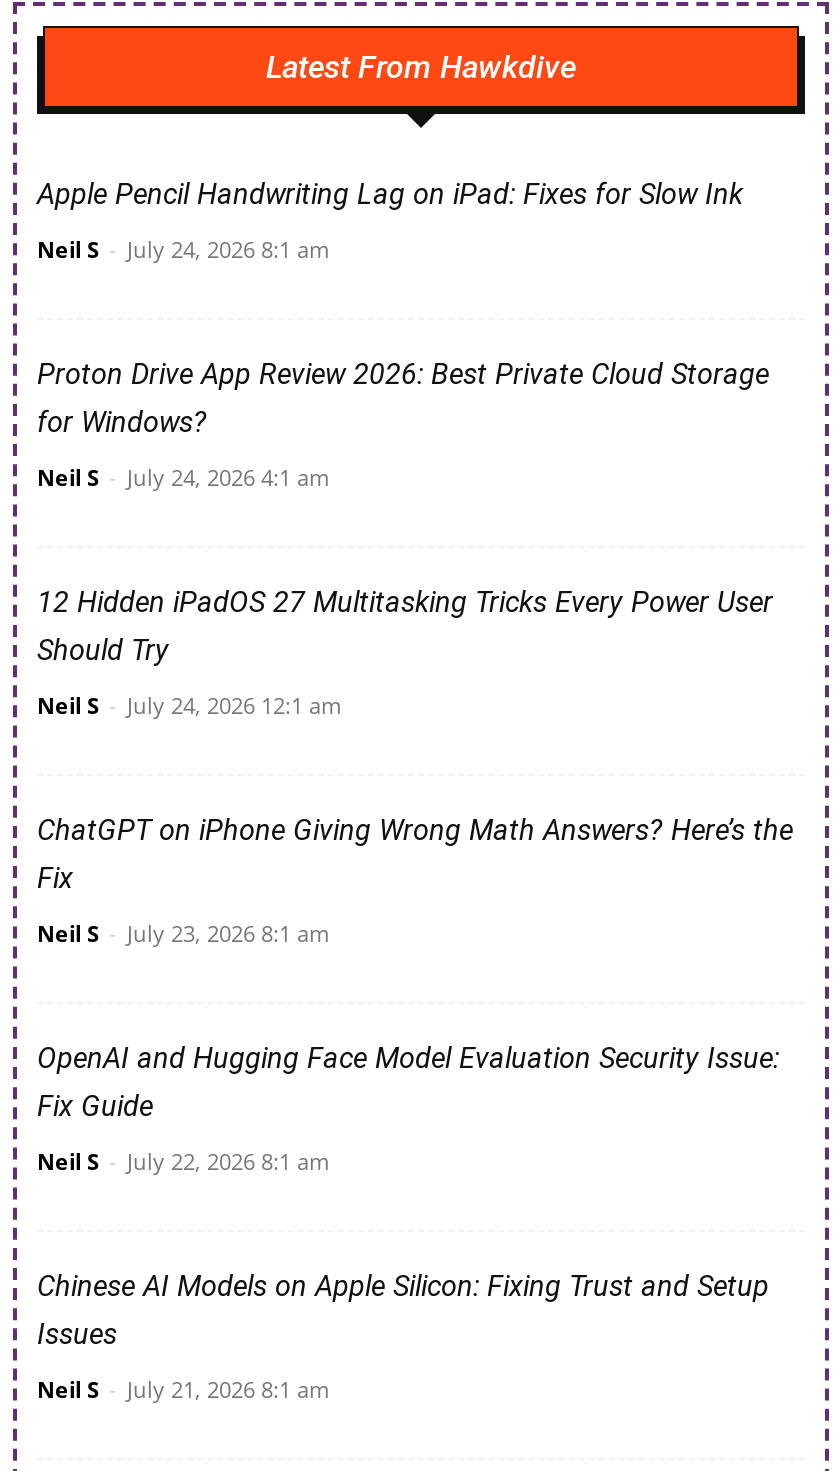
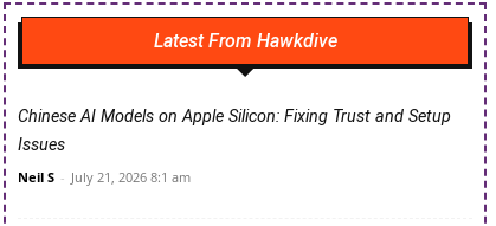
- Apple Pencil Handwriting Lag on iPad: Fixes for Slow Ink
- Neil S - July 24, 2026 8:1 am

- Proton Drive App Review 2026: Best Private Cloud Storage
- for Windows?
- Neil S - July 24, 2026 4:1 am

- 12 Hidden iPadOS 27 Multitasking Tricks Every Power User
- Should Try
- Neil S - July 24, 2026 12:1 am

- ChatGPT on iPhone Giving Wrong Math Answers? Here’s the
- Fix
- Neil S - July 23, 2026 8:1 am

- OpenAI and Hugging Face Model Evaluation Security Issue:
- Fix Guide
- Neil S - July 22, 2026 8:1 am
